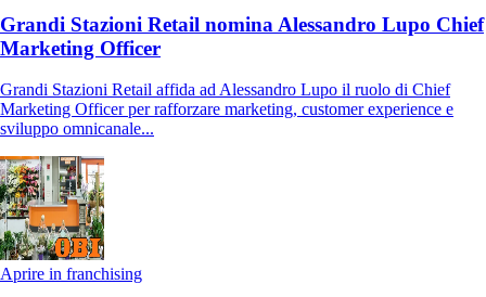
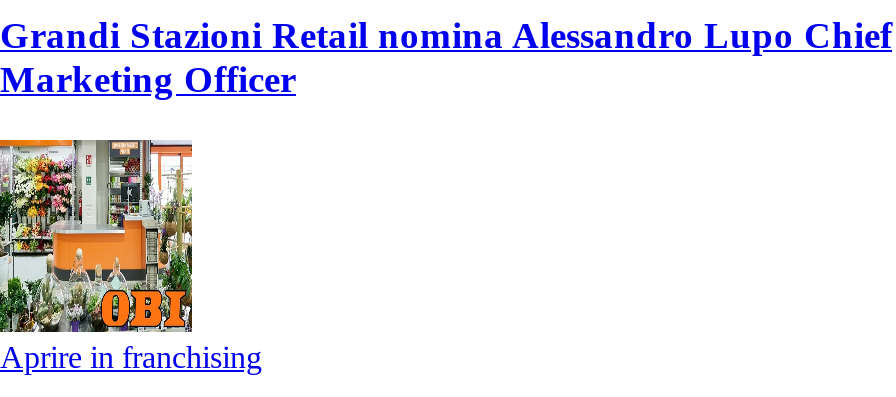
- Grandi Stazioni Retail affida ad Alessandro Lupo il ruolo di Chief
- Marketing Officer per rafforzare marketing, customer experience e
- sviluppo omnicanale...
